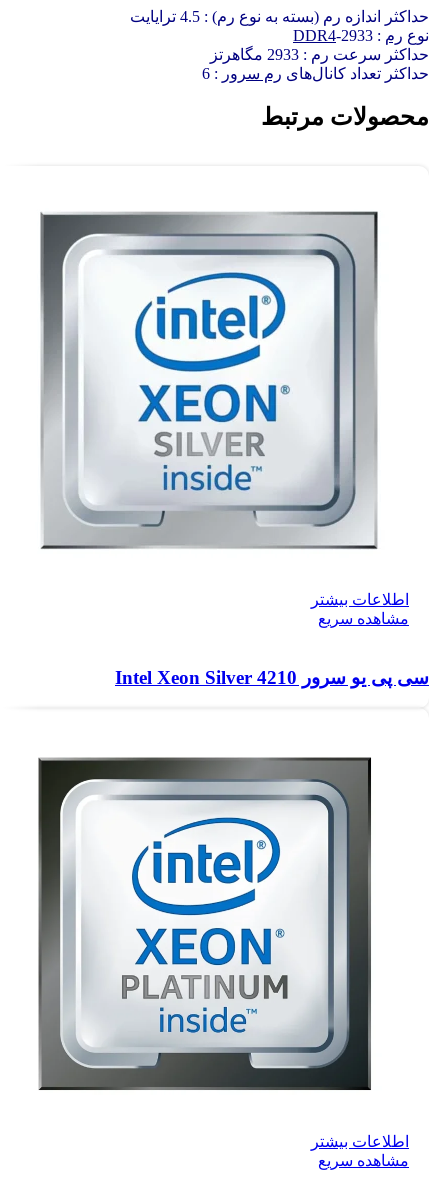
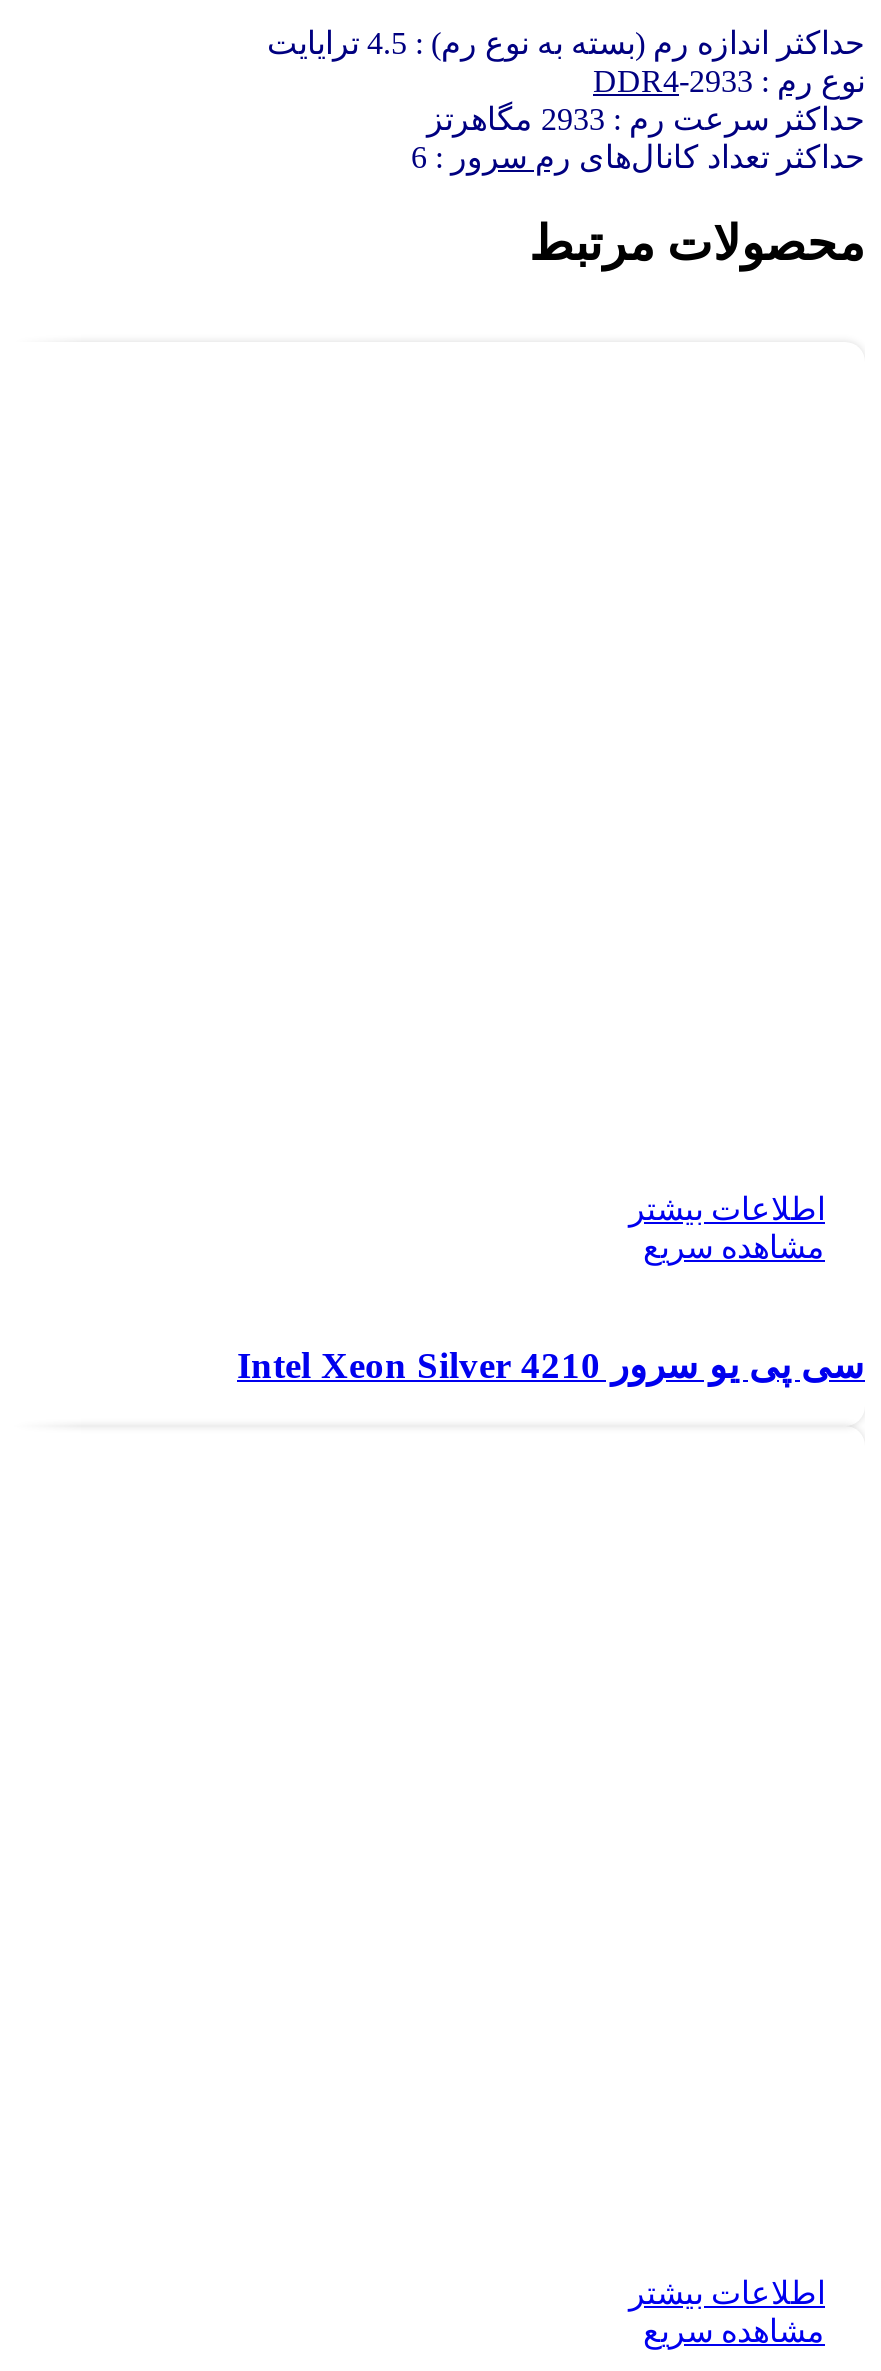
- [image]

- [image]
